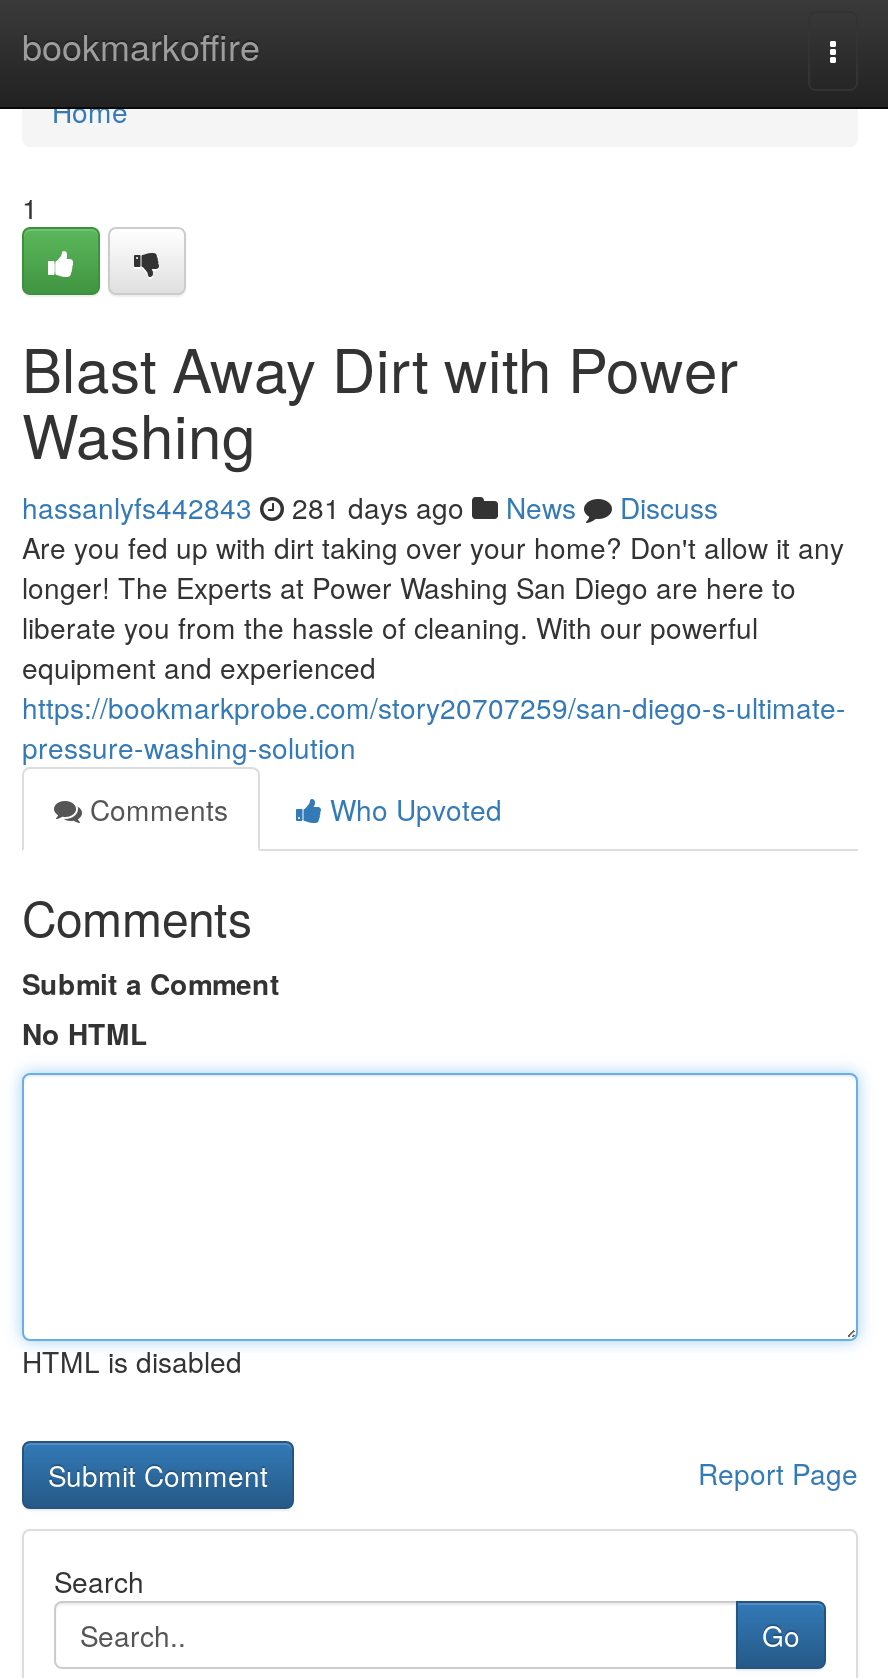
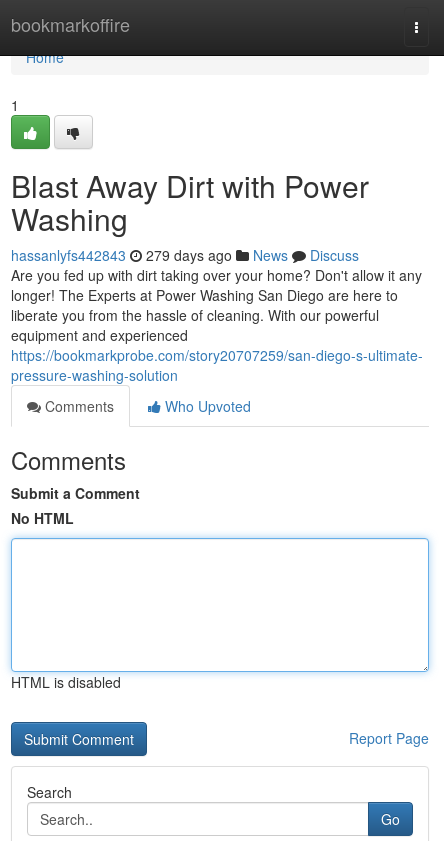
- hassanlyfs442843 281 days ago News Discuss
+ hassanlyfs442843 279 days ago News Discuss
